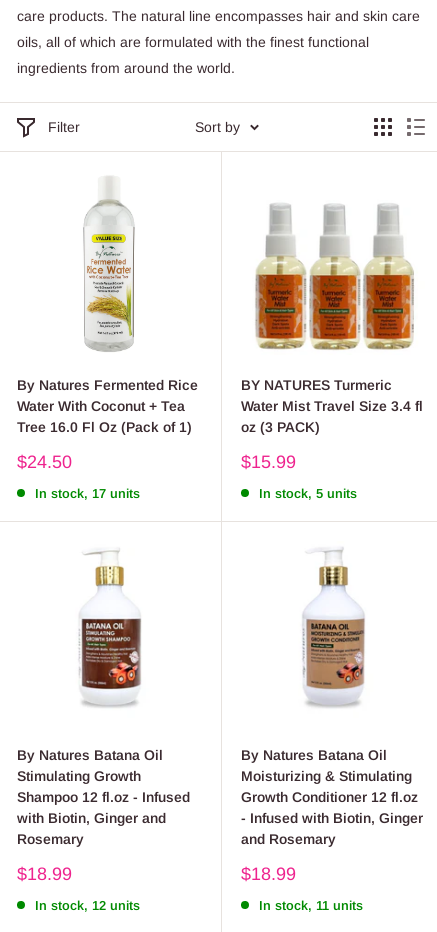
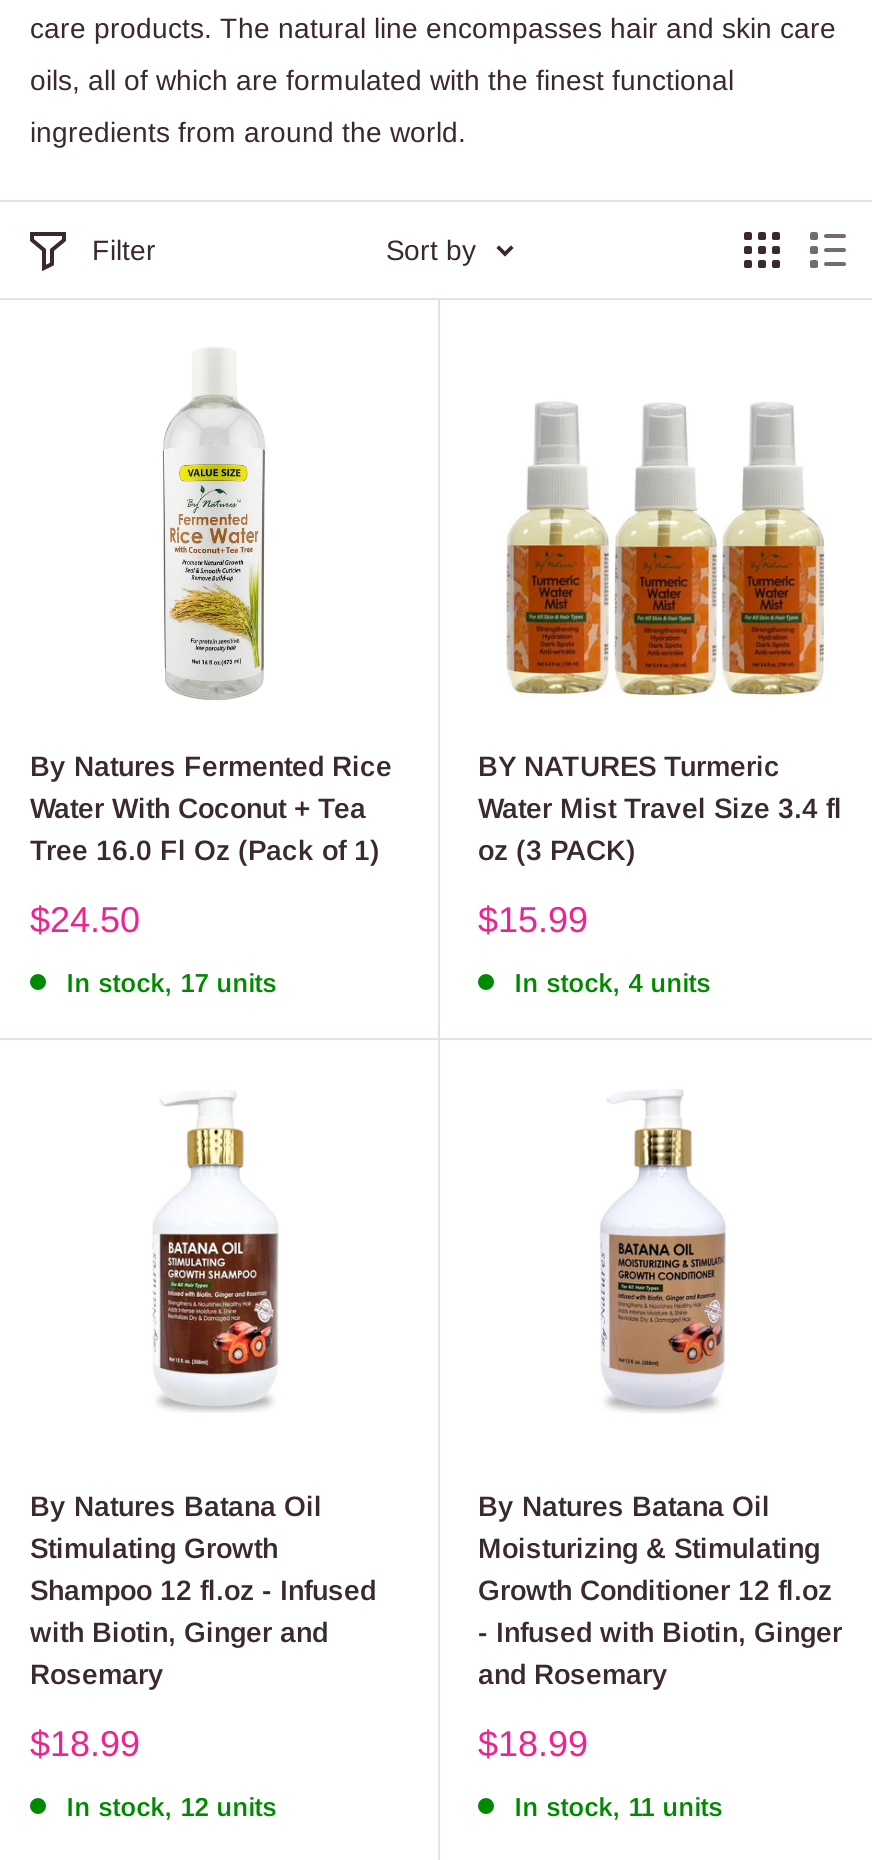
- In stock, 5 units
+ In stock, 4 units
